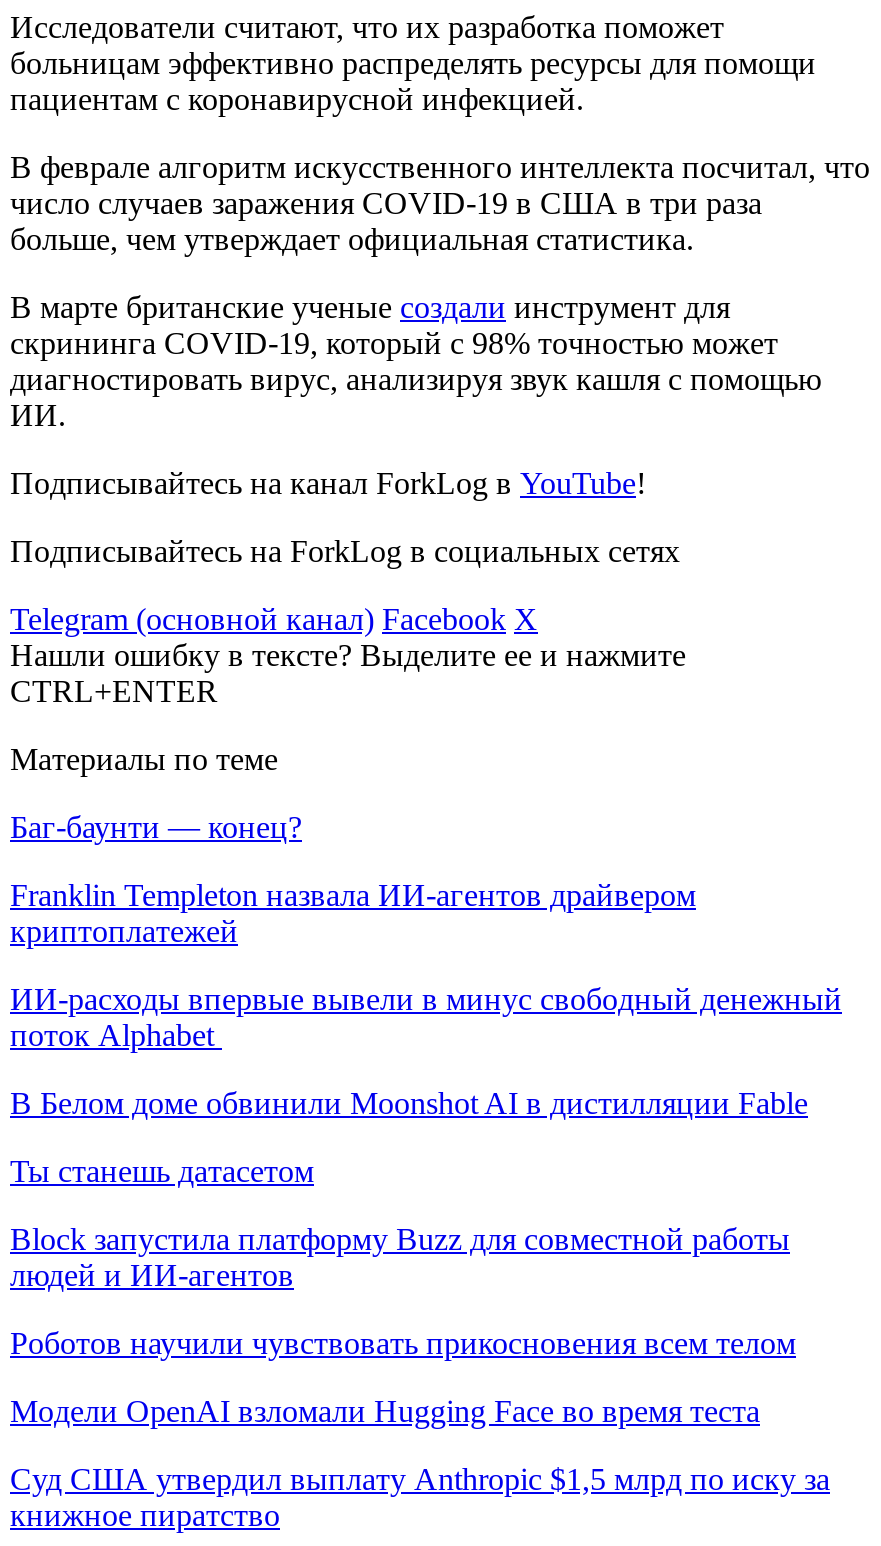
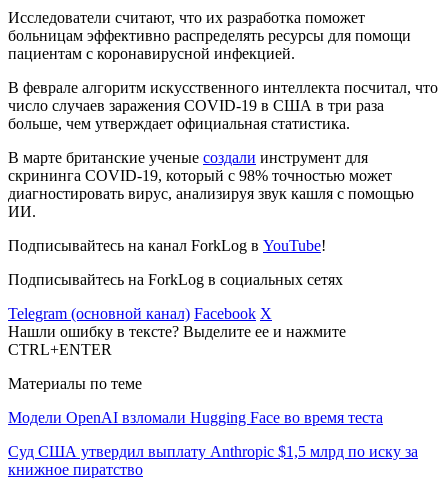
- Баг-баунти — конец?
- Franklin Templeton назвала ИИ-агентов драйвером
- криптоплатежей
- ИИ-расходы впервые вывели в минус свободный денежный
- поток Alphabet
- В Белом доме обвинили Moonshot AI в дистилляции Fable
- Ты станешь датасетом
- Block запустила платформу Buzz для совместной работы
- людей и ИИ-агентов
- Роботов научили чувствовать прикосновения всем телом
